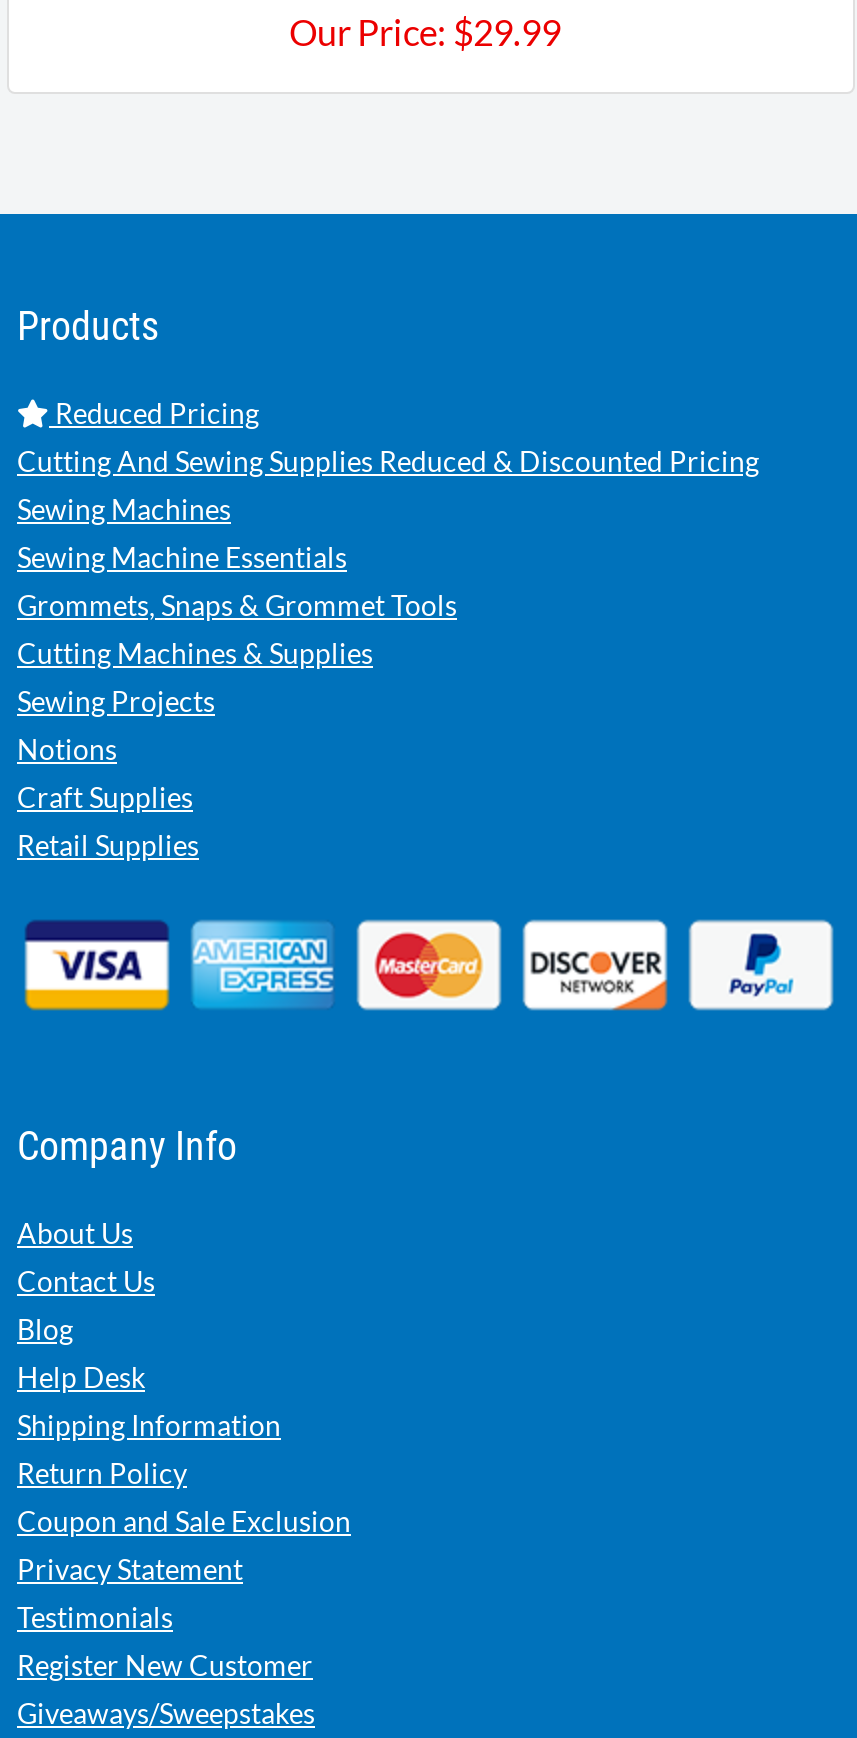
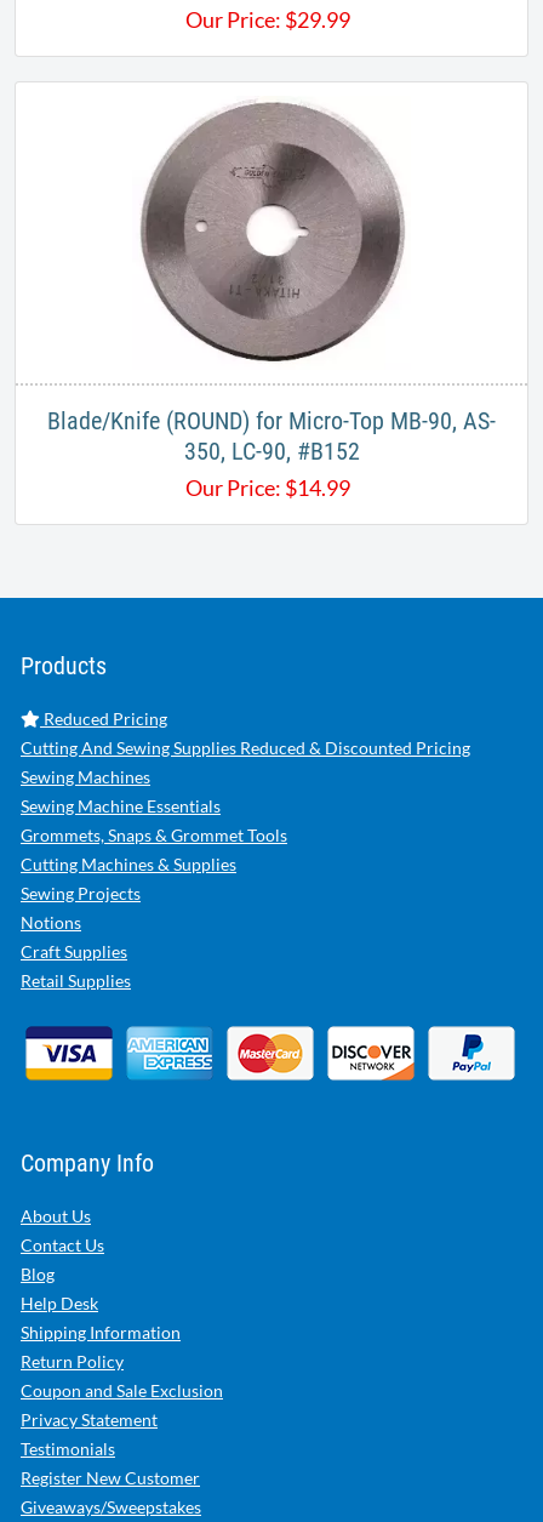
+ [image]
+ Blade/Knife (ROUND) for Micro-Top MB-90, AS-
+ 350, LC-90, #B152
+ Our Price: $14.99
